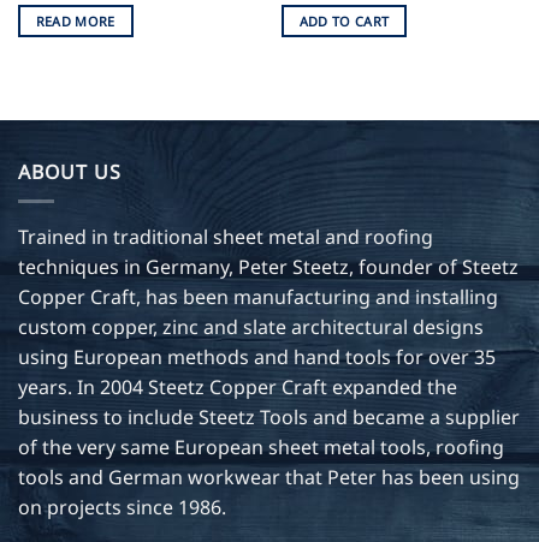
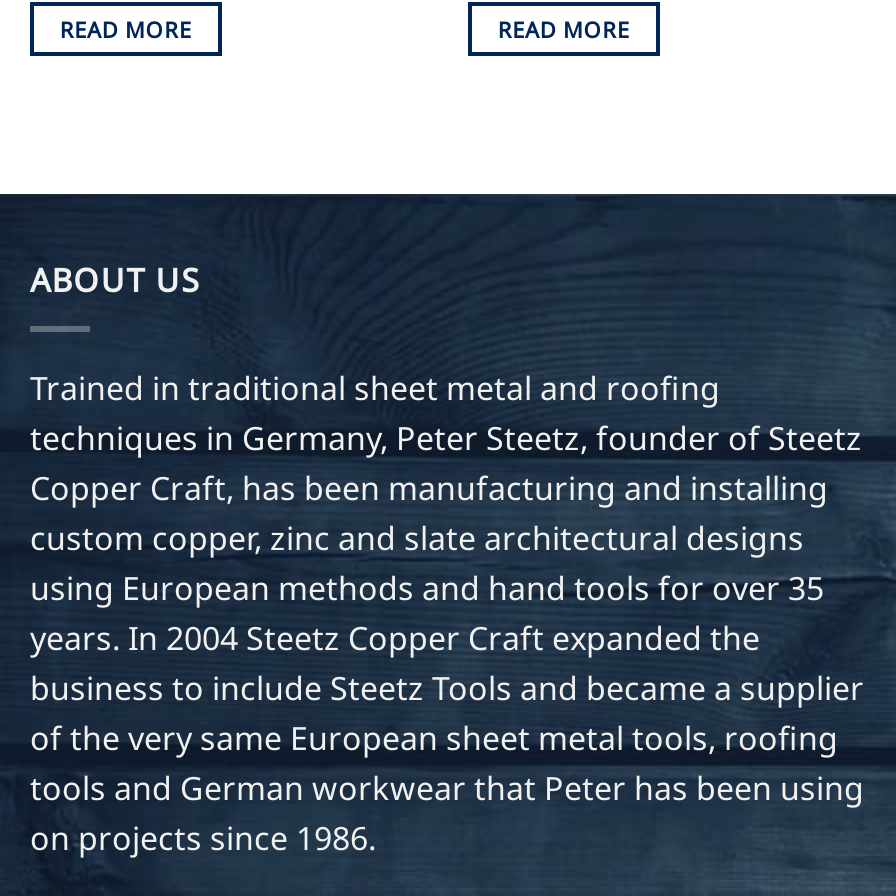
- ADD TO CART
+ READ MORE
